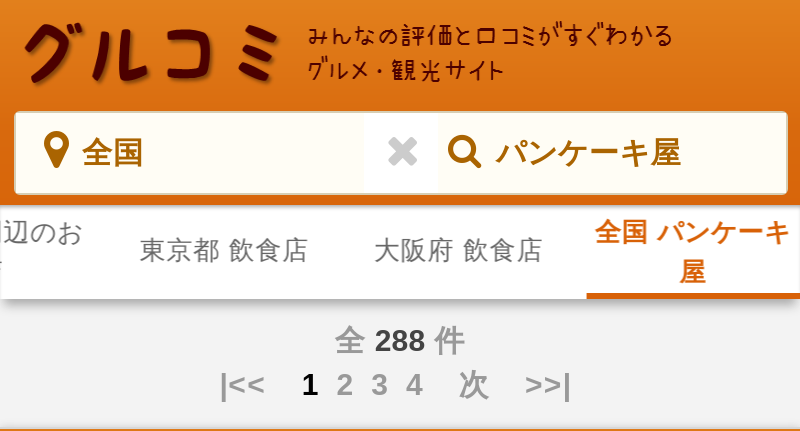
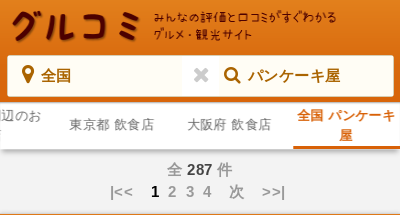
- 全288件
+ 全287件
